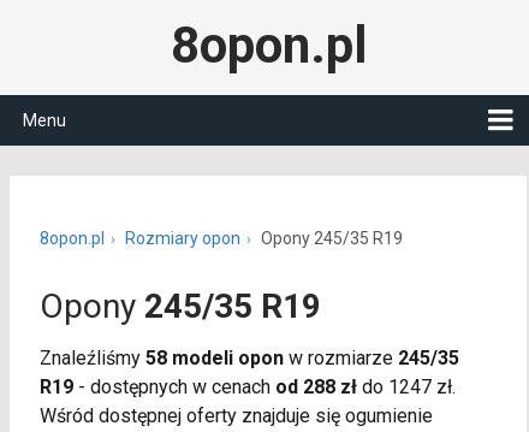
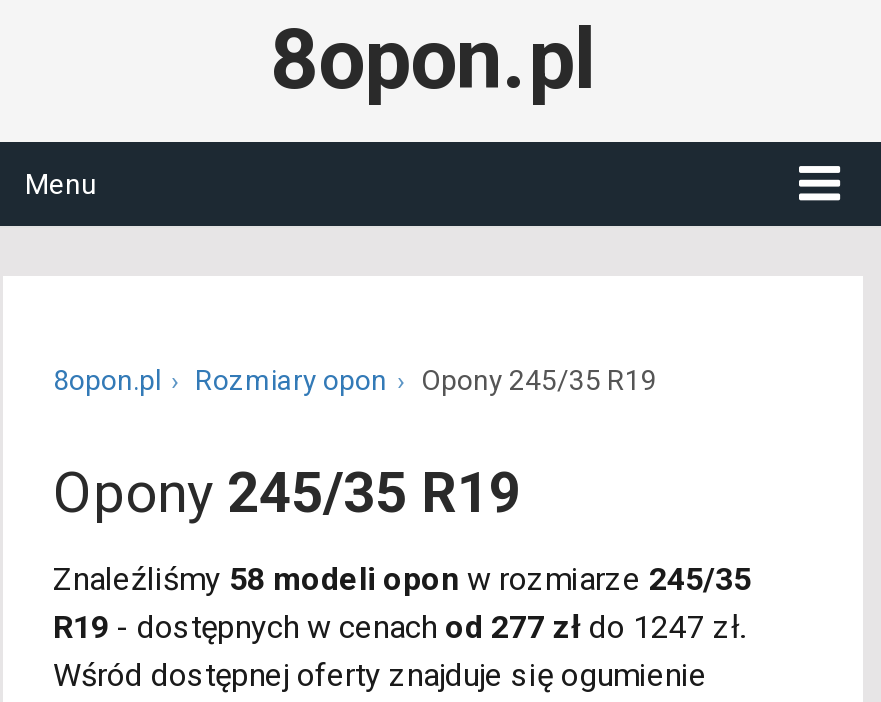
- R19 - dostępnych w cenach od 288 zł do 1247 zł.
+ R19 - dostępnych w cenach od 277 zł do 1247 zł.
